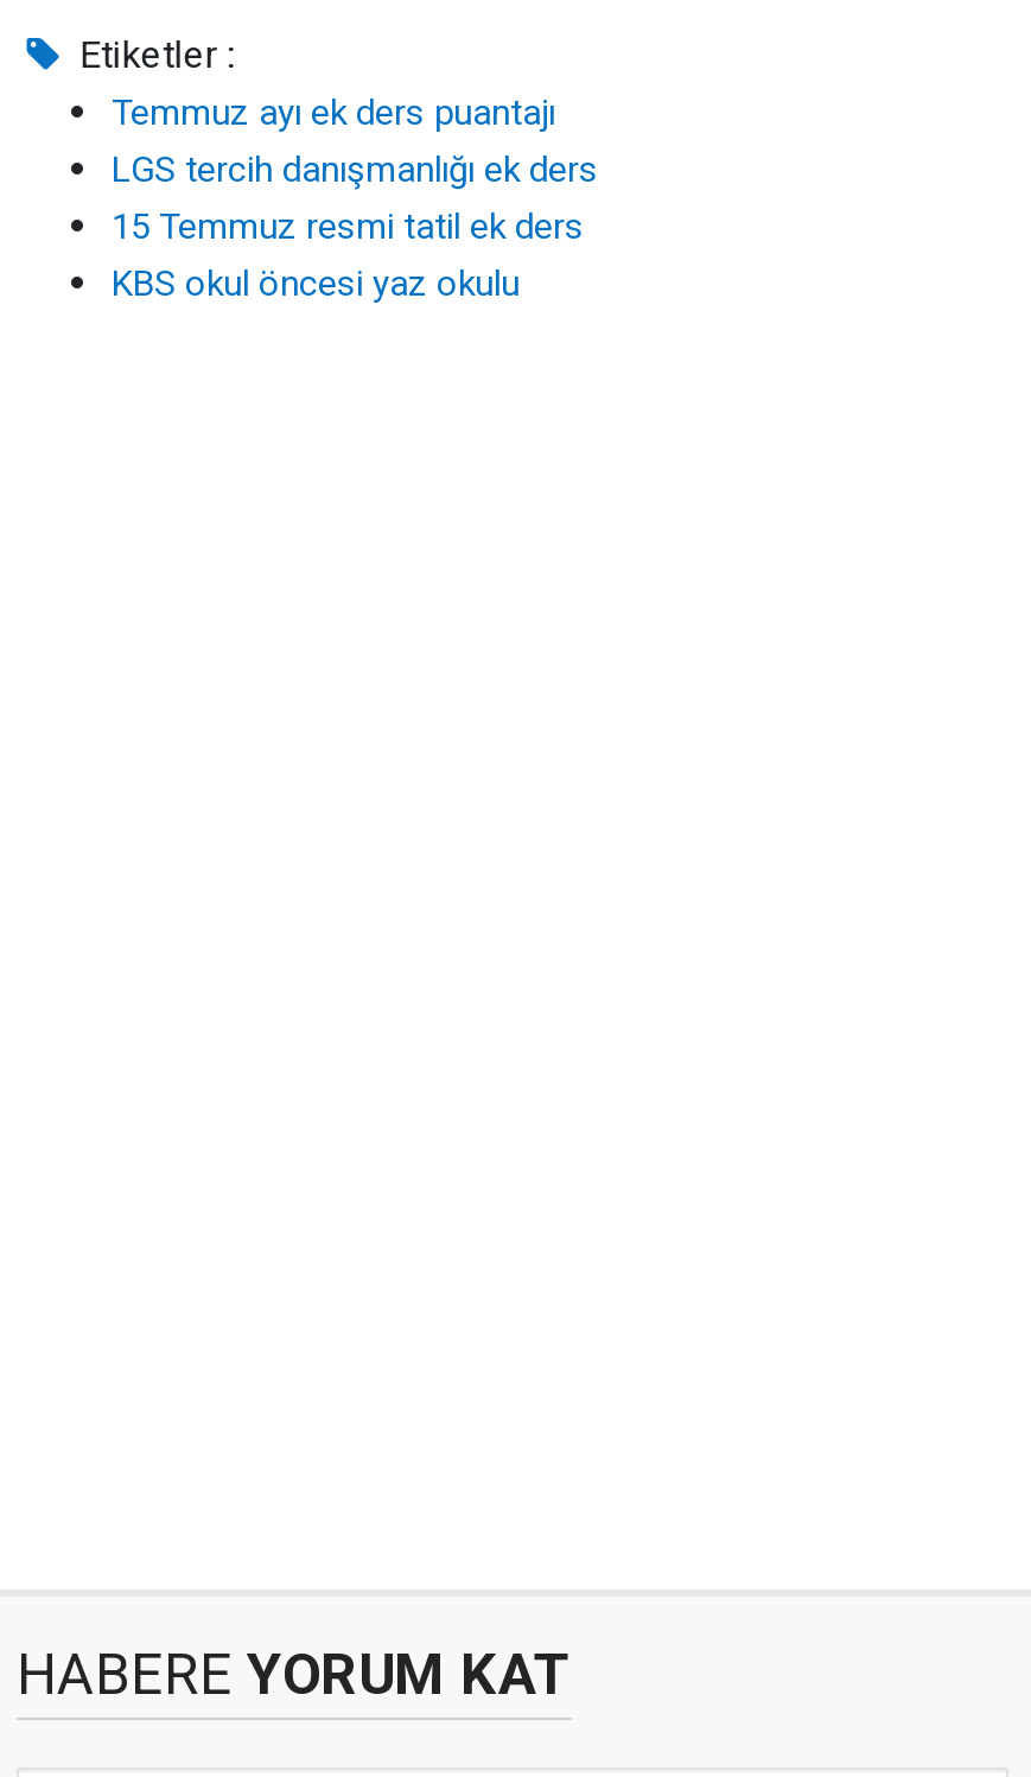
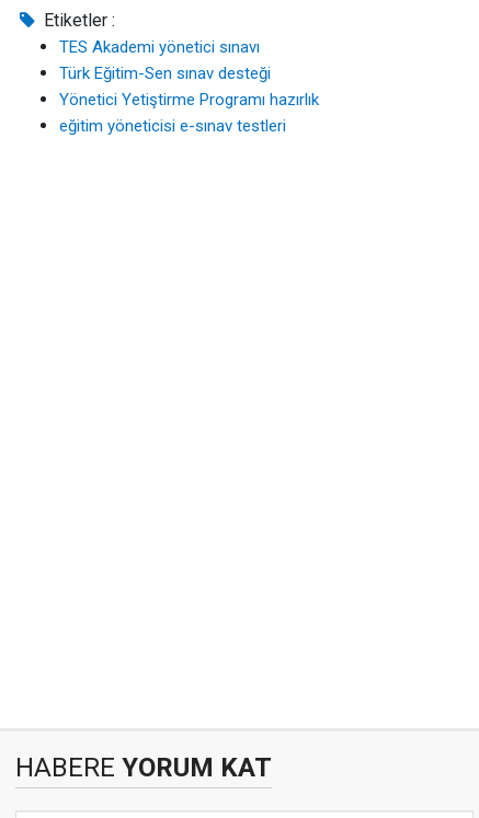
- Temmuz ayı ek ders puantajı
- LGS tercih danışmanlığı ek ders
- 15 Temmuz resmi tatil ek ders
- KBS okul öncesi yaz okulu
+ TES Akademi yönetici sınavı
+ Türk Eğitim-Sen sınav desteği
+ Yönetici Yetiştirme Programı hazırlık
+ eğitim yöneticisi e-sınav testleri
